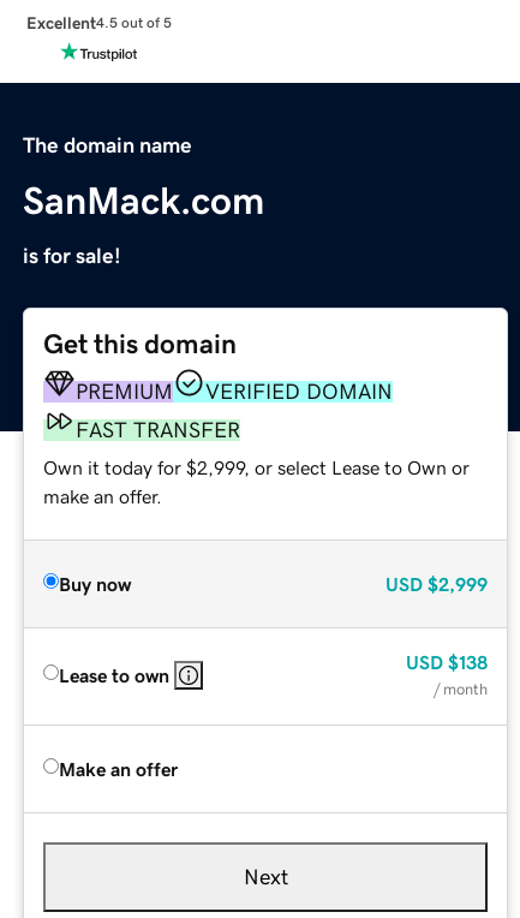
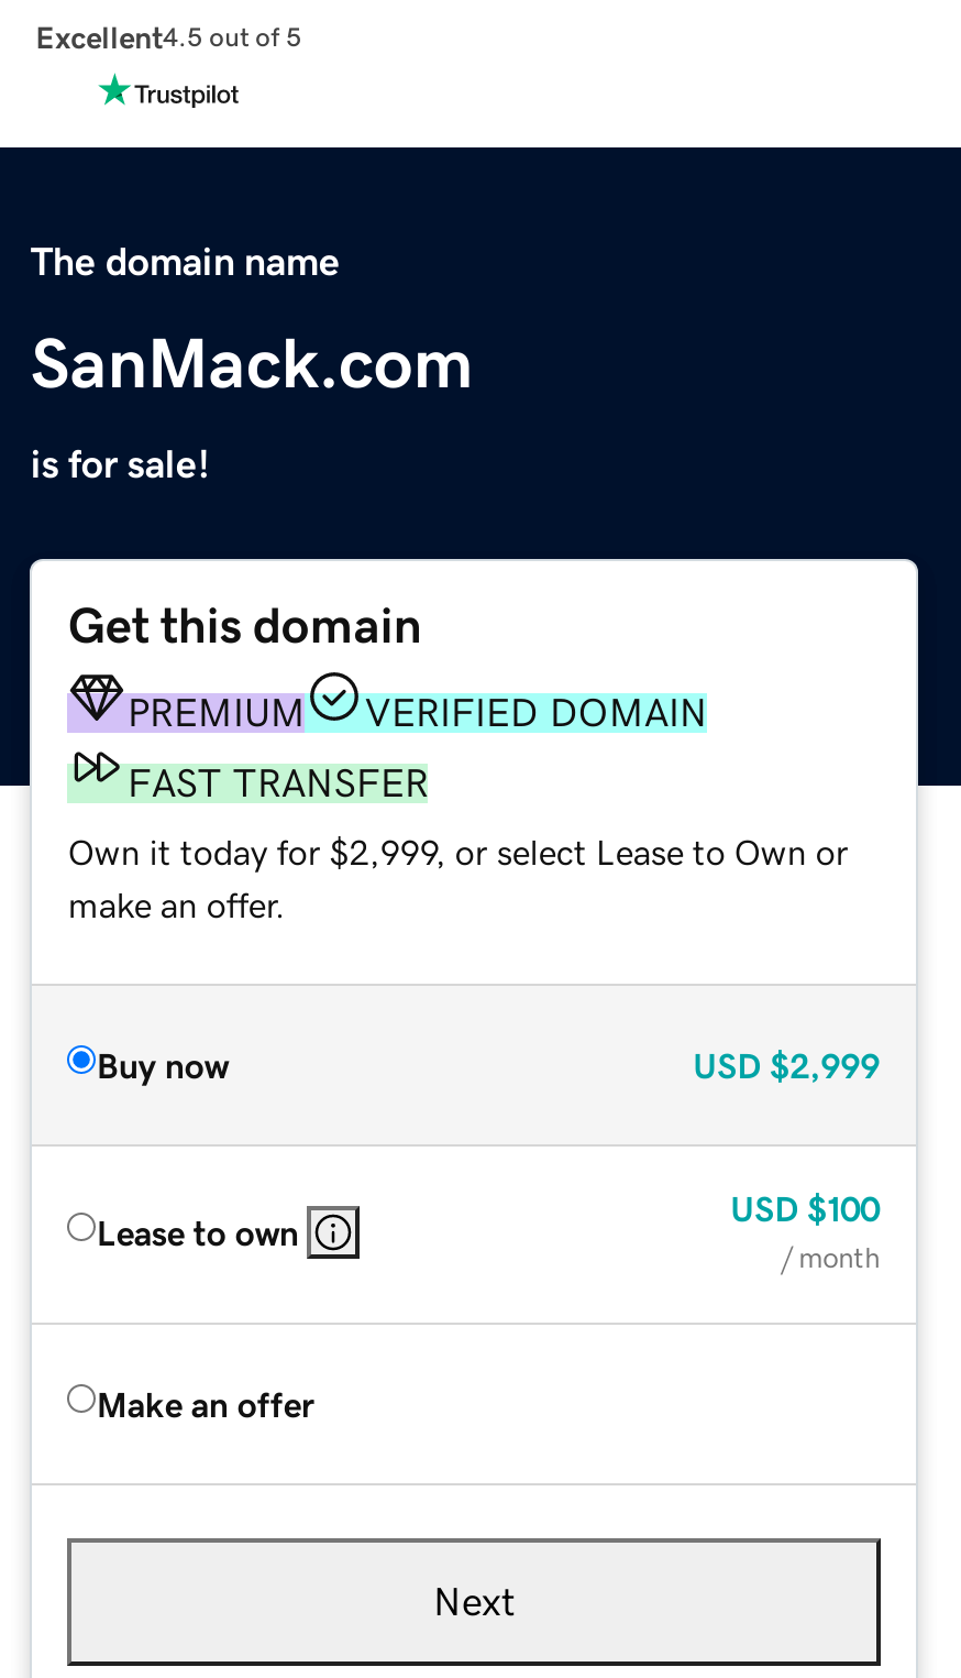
- USD $138
+ USD $100
